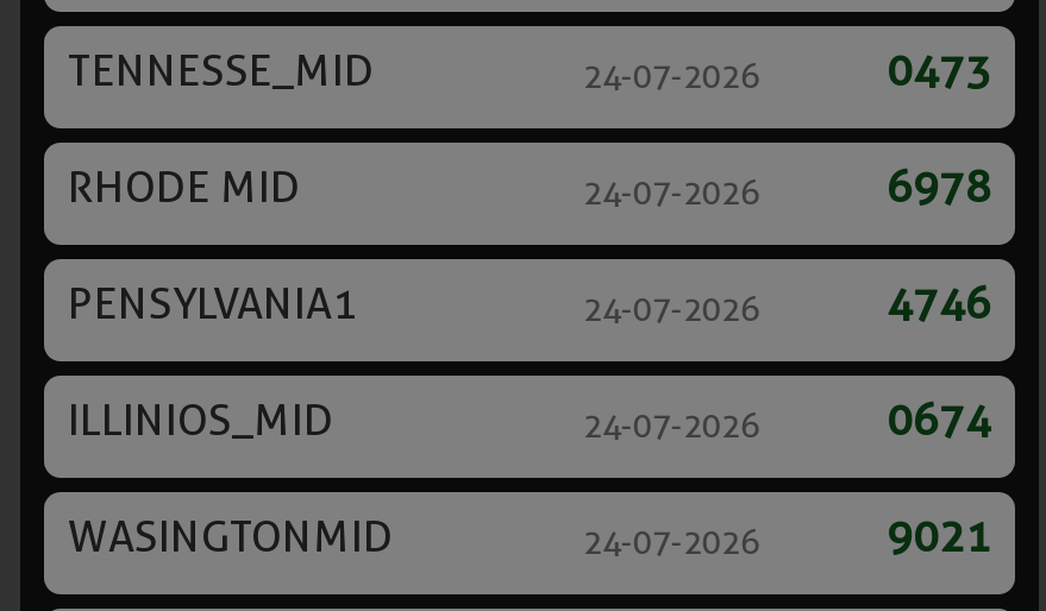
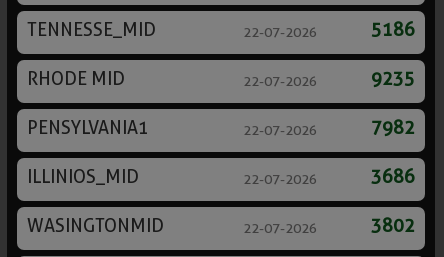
- 24-07-2026
+ 22-07-2026

- 0473
+ 5186

- 24-07-2026
+ 22-07-2026

- 6978
+ 9235

- 24-07-2026
+ 22-07-2026

- 4746
+ 7982

- 24-07-2026
+ 22-07-2026

- 0674
+ 3686

- 24-07-2026
+ 22-07-2026

- 9021
+ 3802
